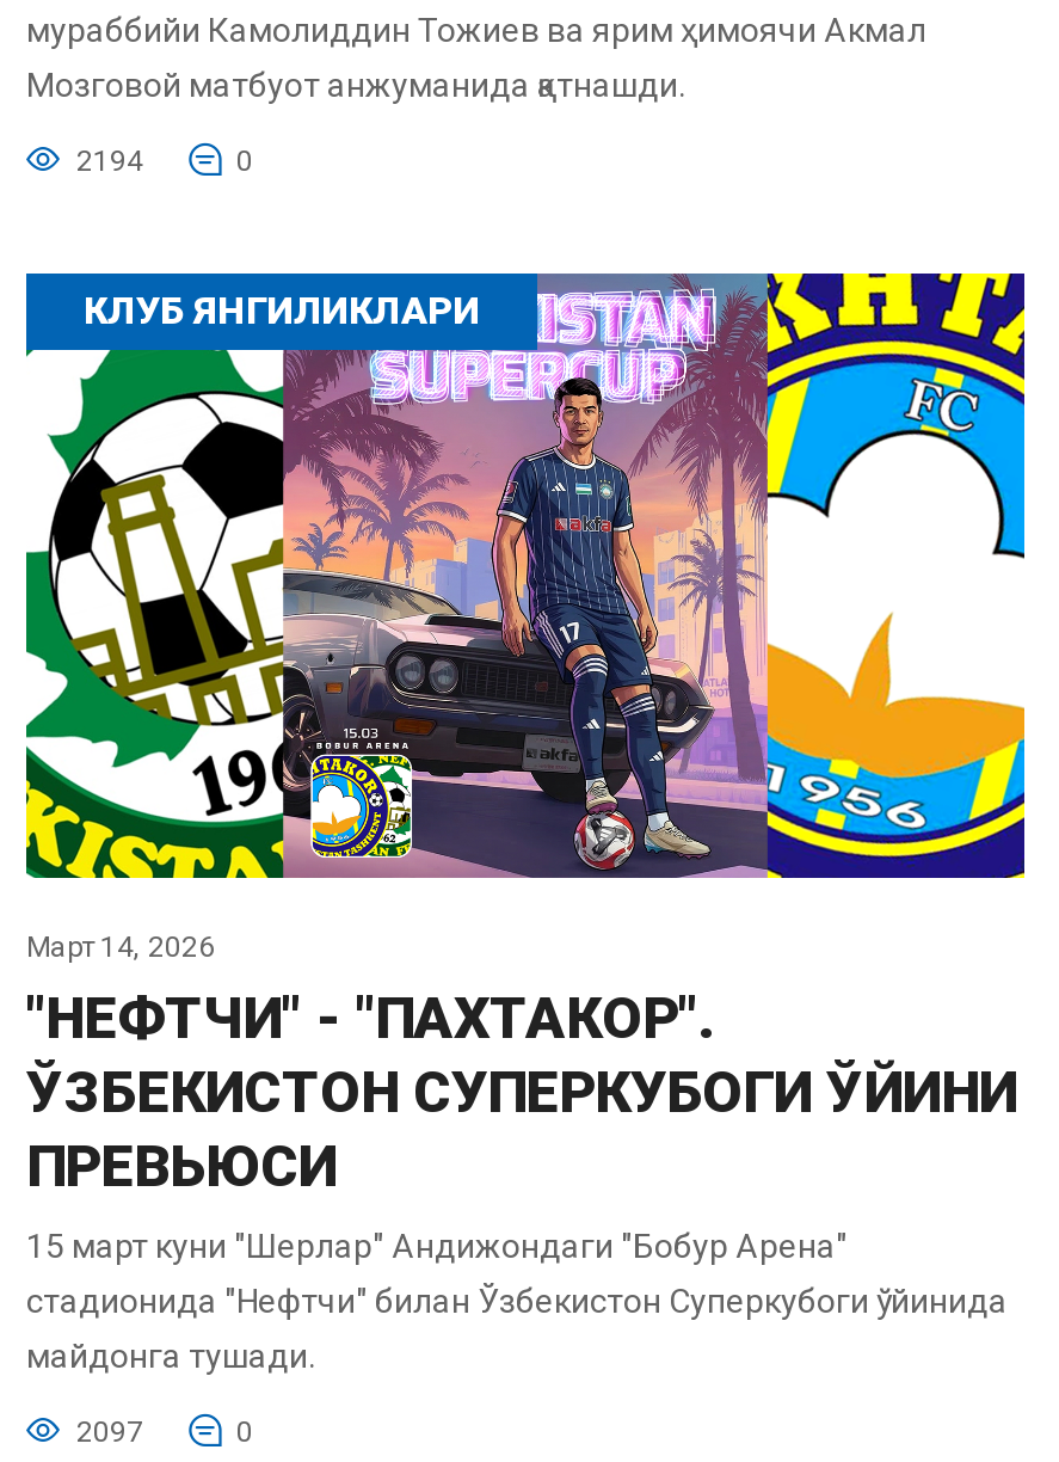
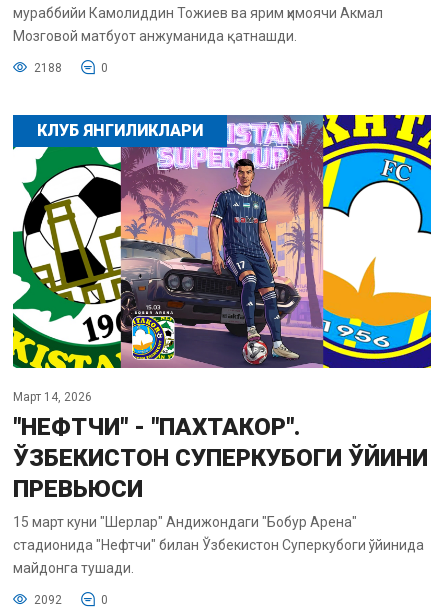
- 2194
+ 2188

- 2097
+ 2092
